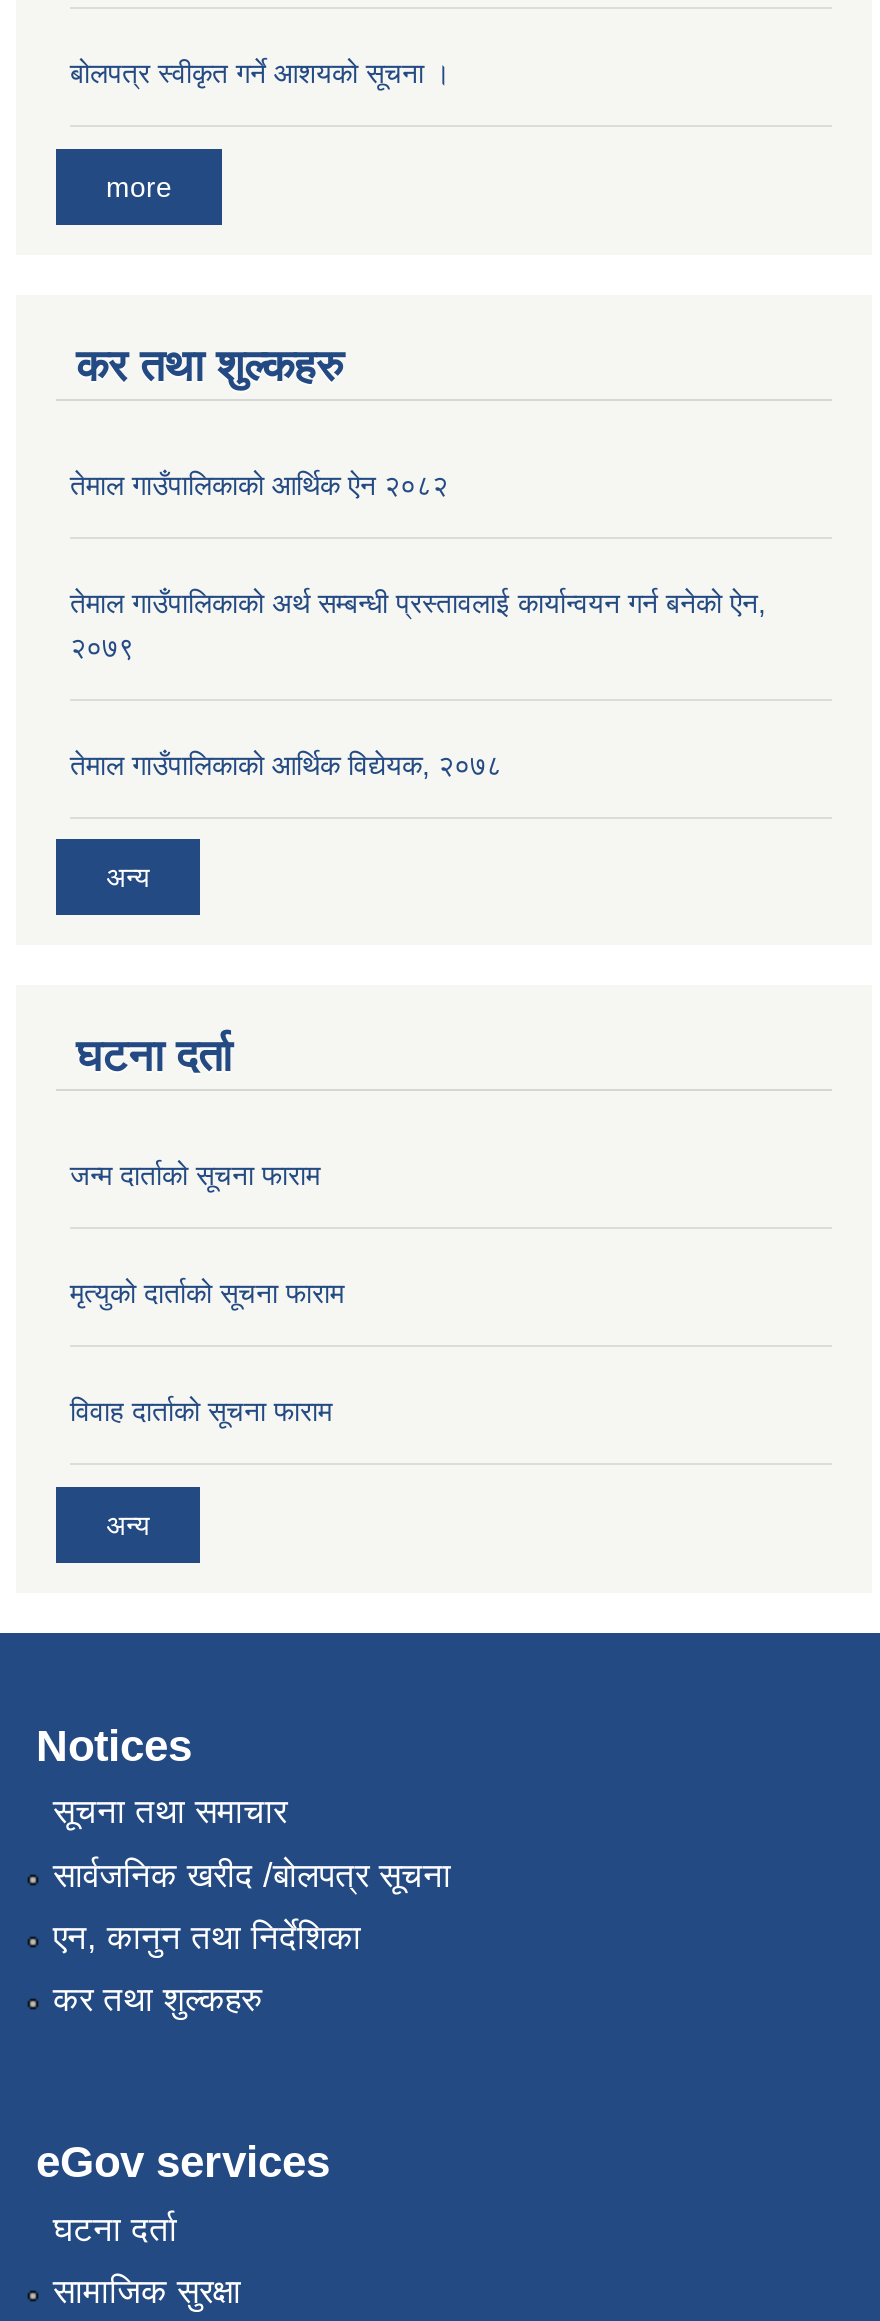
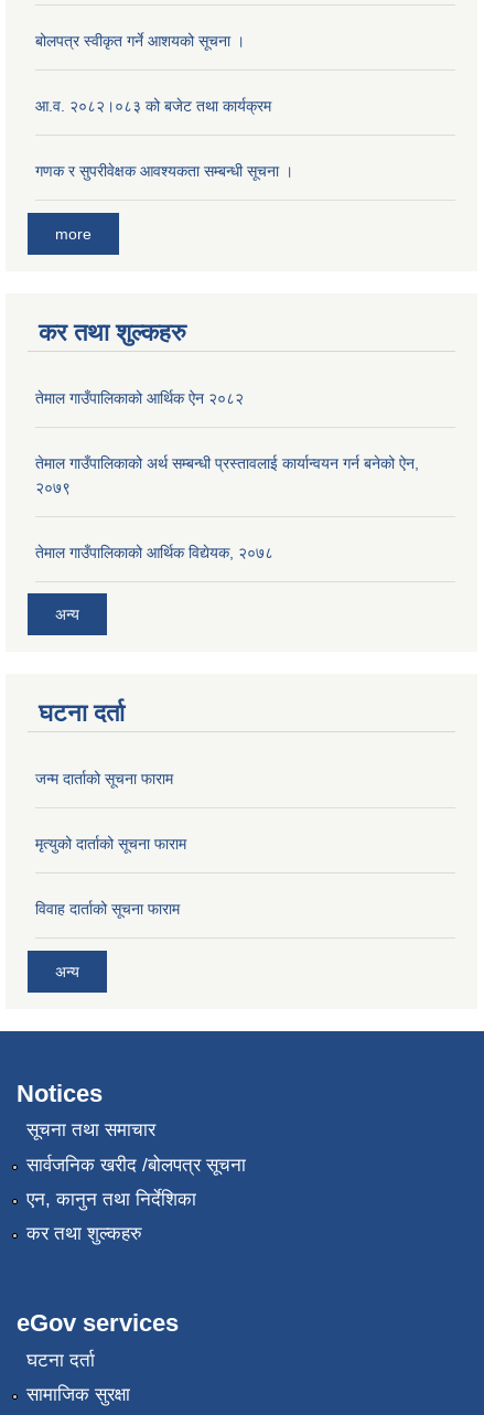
+ आ.व. २०८२।०८३ को बजेट तथा कार्यक्रम

+ गणक र सुपरीवेक्षक आवश्यकता सम्बन्धी सूचना ।
